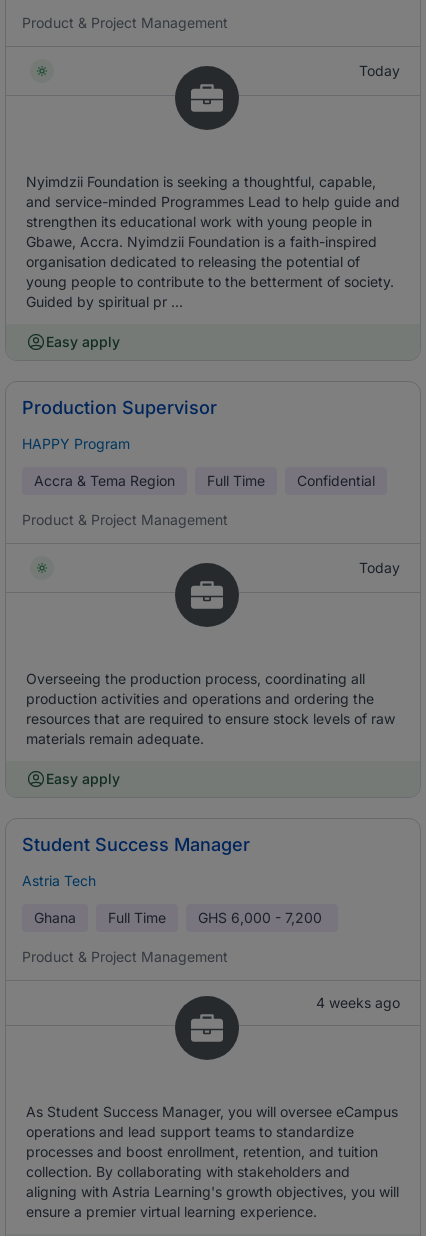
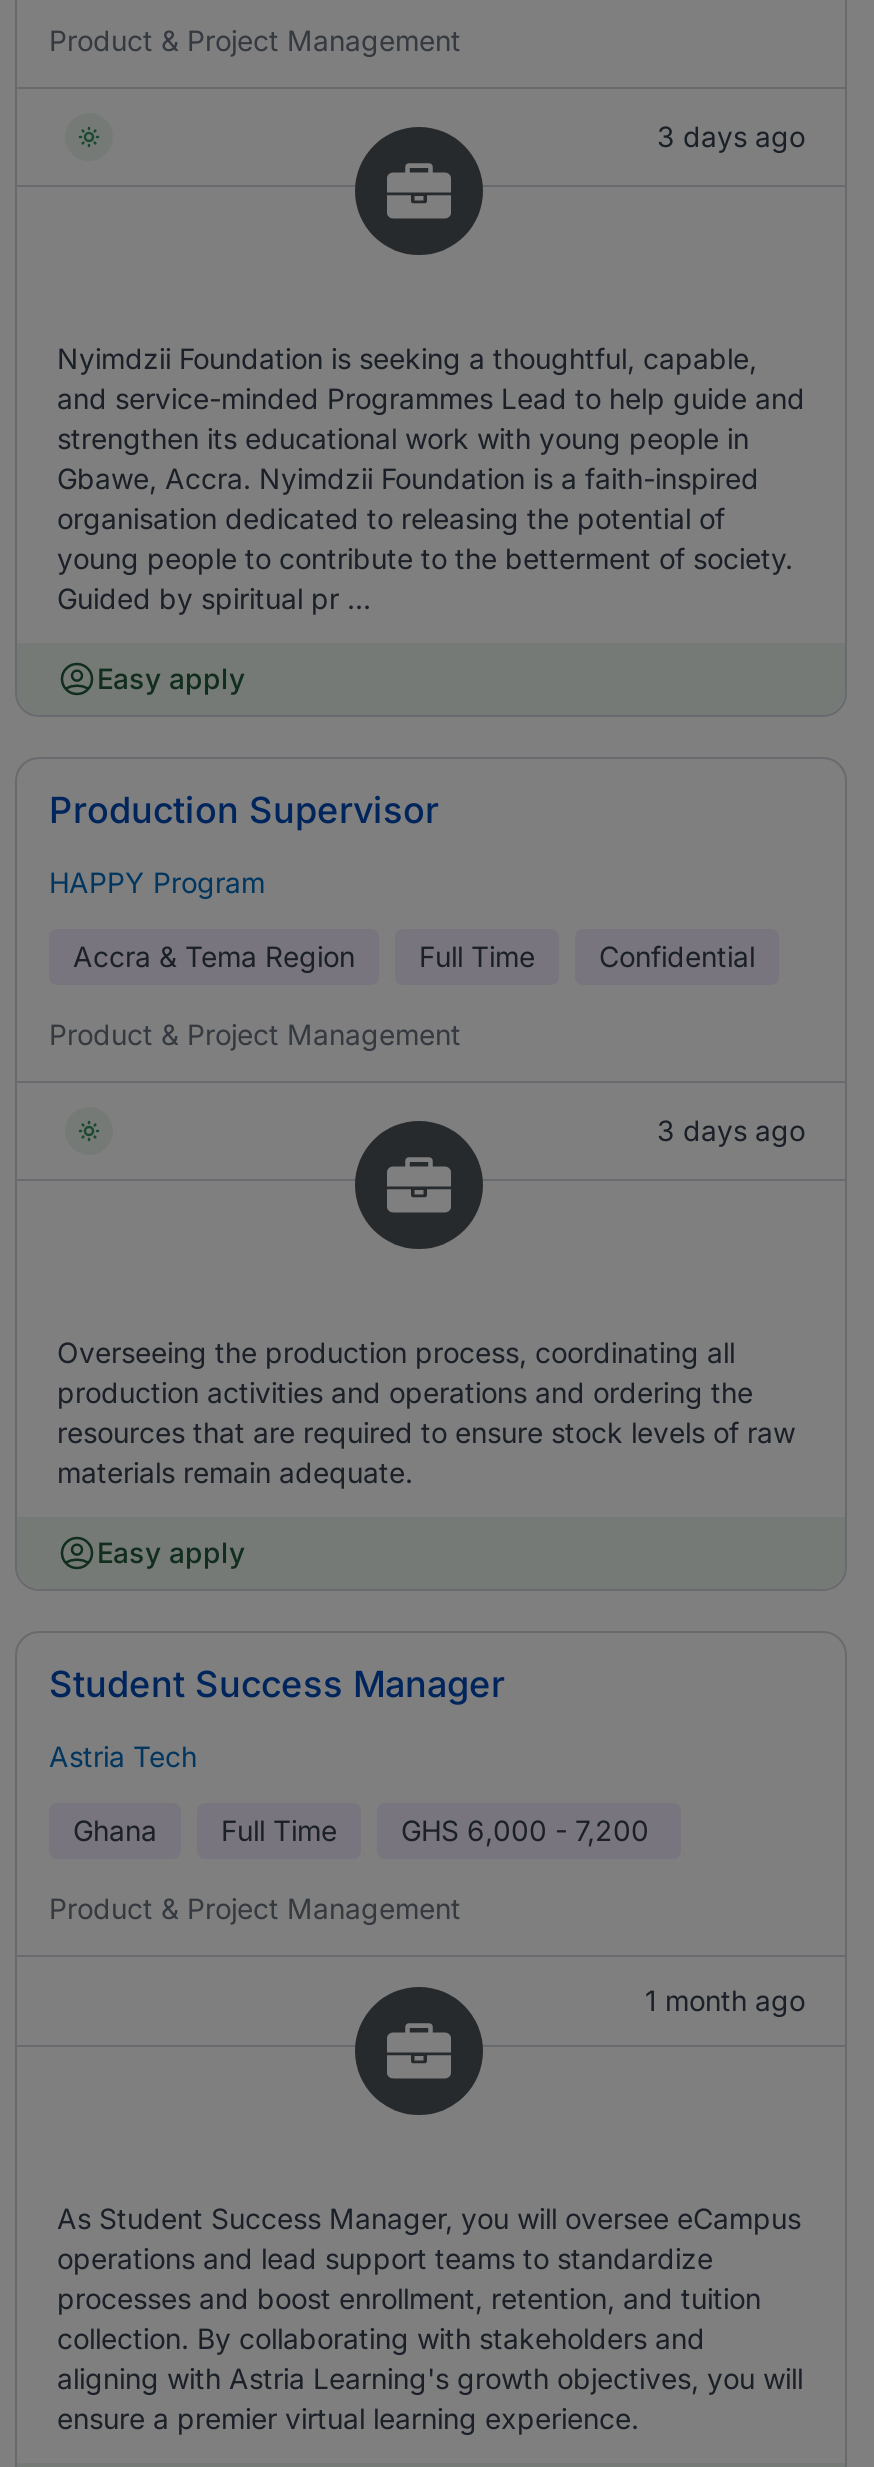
- Today
+ 3 days ago

- Today
+ 3 days ago

- 4 weeks ago
+ 1 month ago
